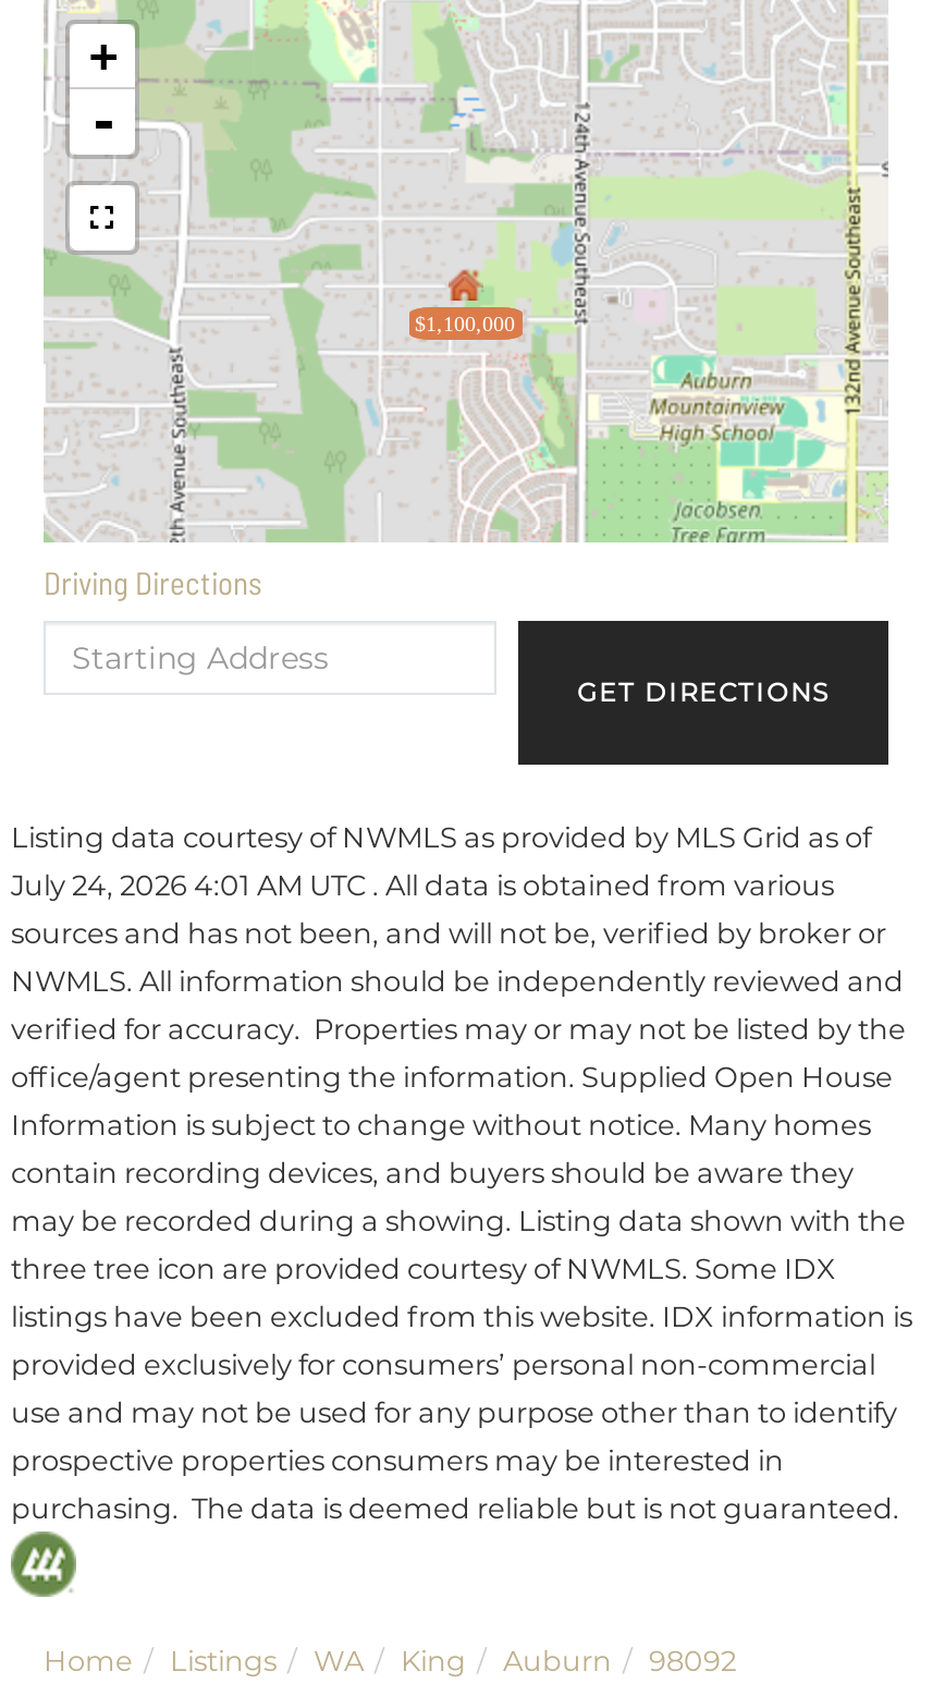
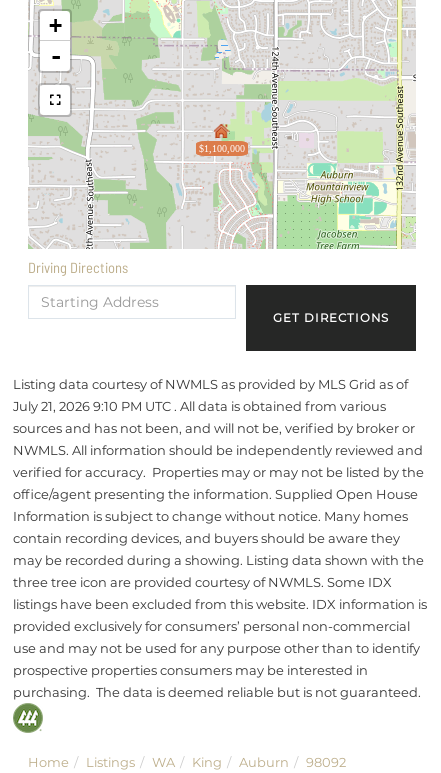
- July 24, 2026 4:01 AM UTC . All data is obtained from various
+ July 21, 2026 9:10 PM UTC . All data is obtained from various
